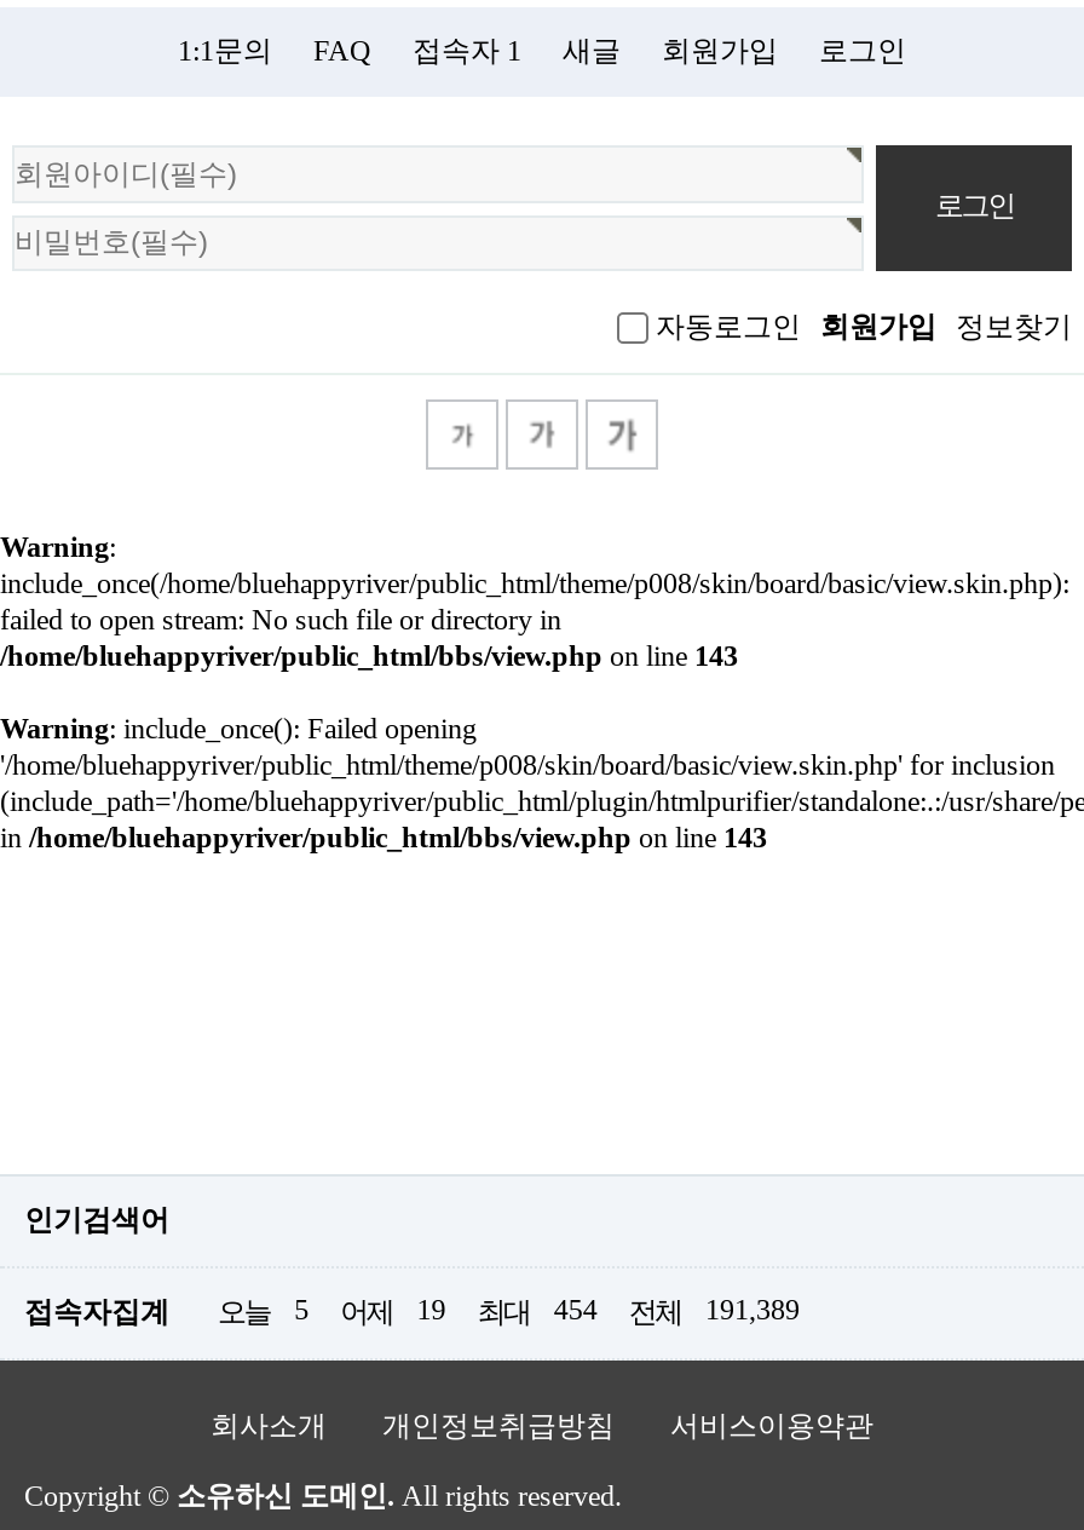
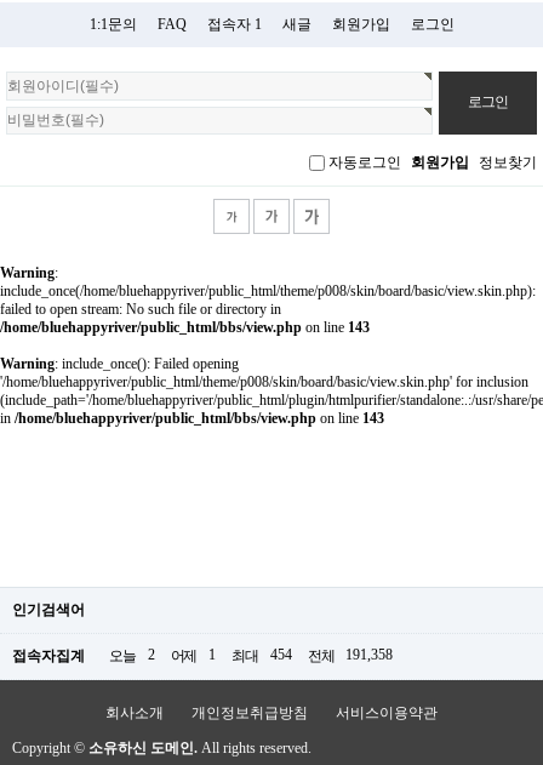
- 5
+ 2

- 19
+ 1

- 191,389
+ 191,358
